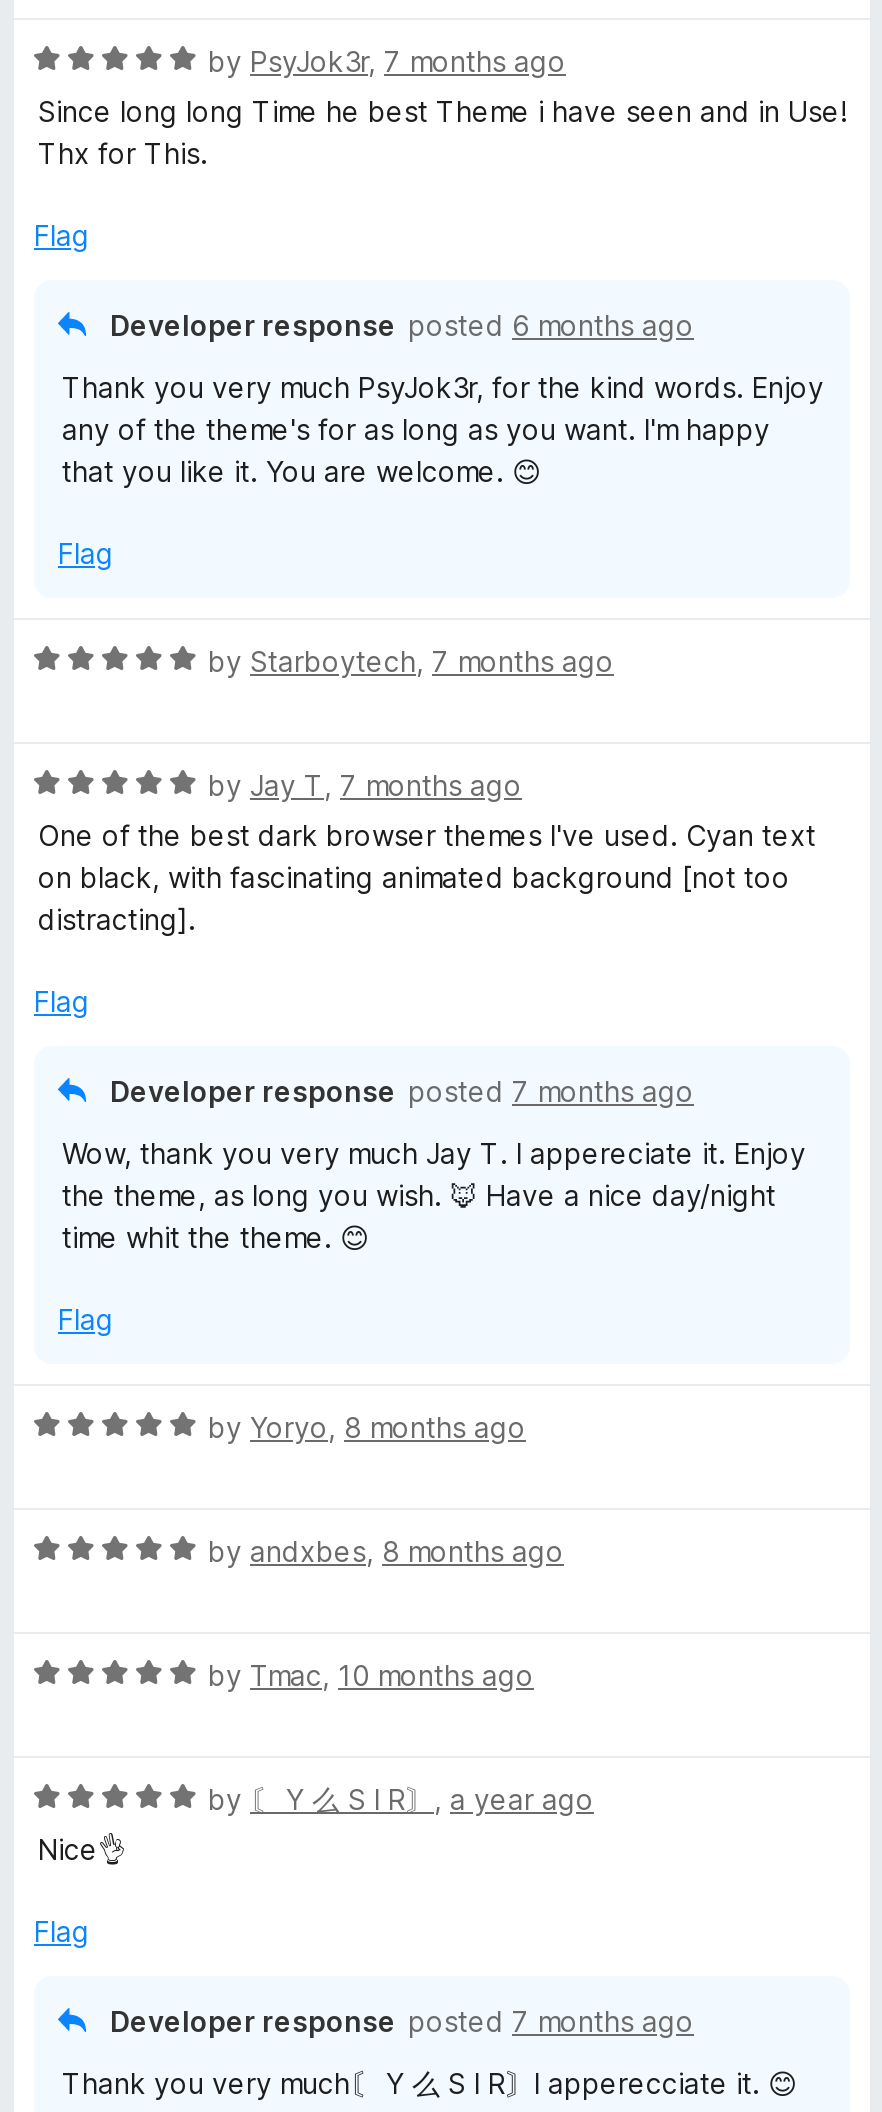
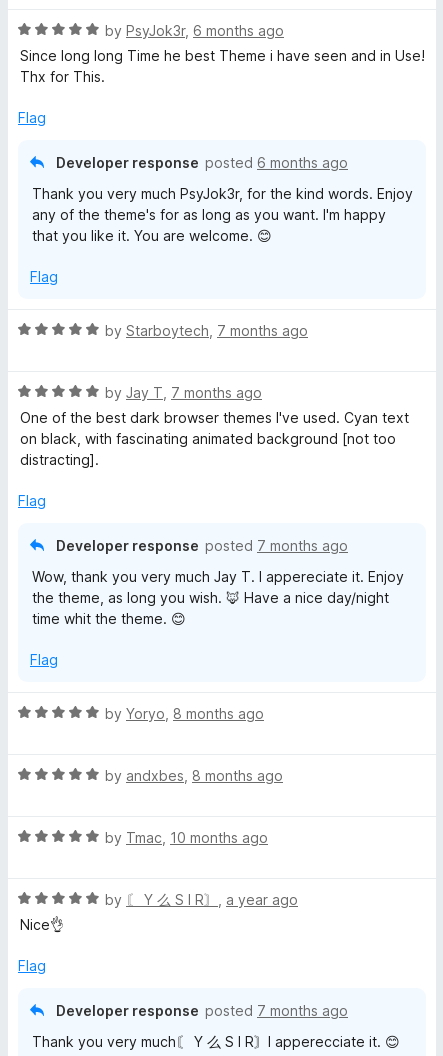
- by PsyJok3r, 7 months ago
+ by PsyJok3r, 6 months ago
